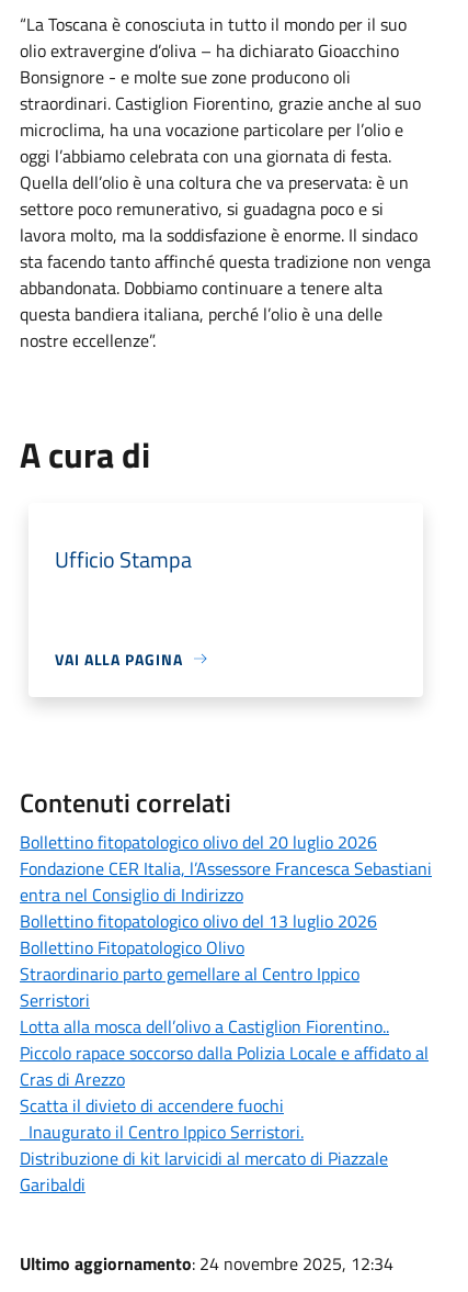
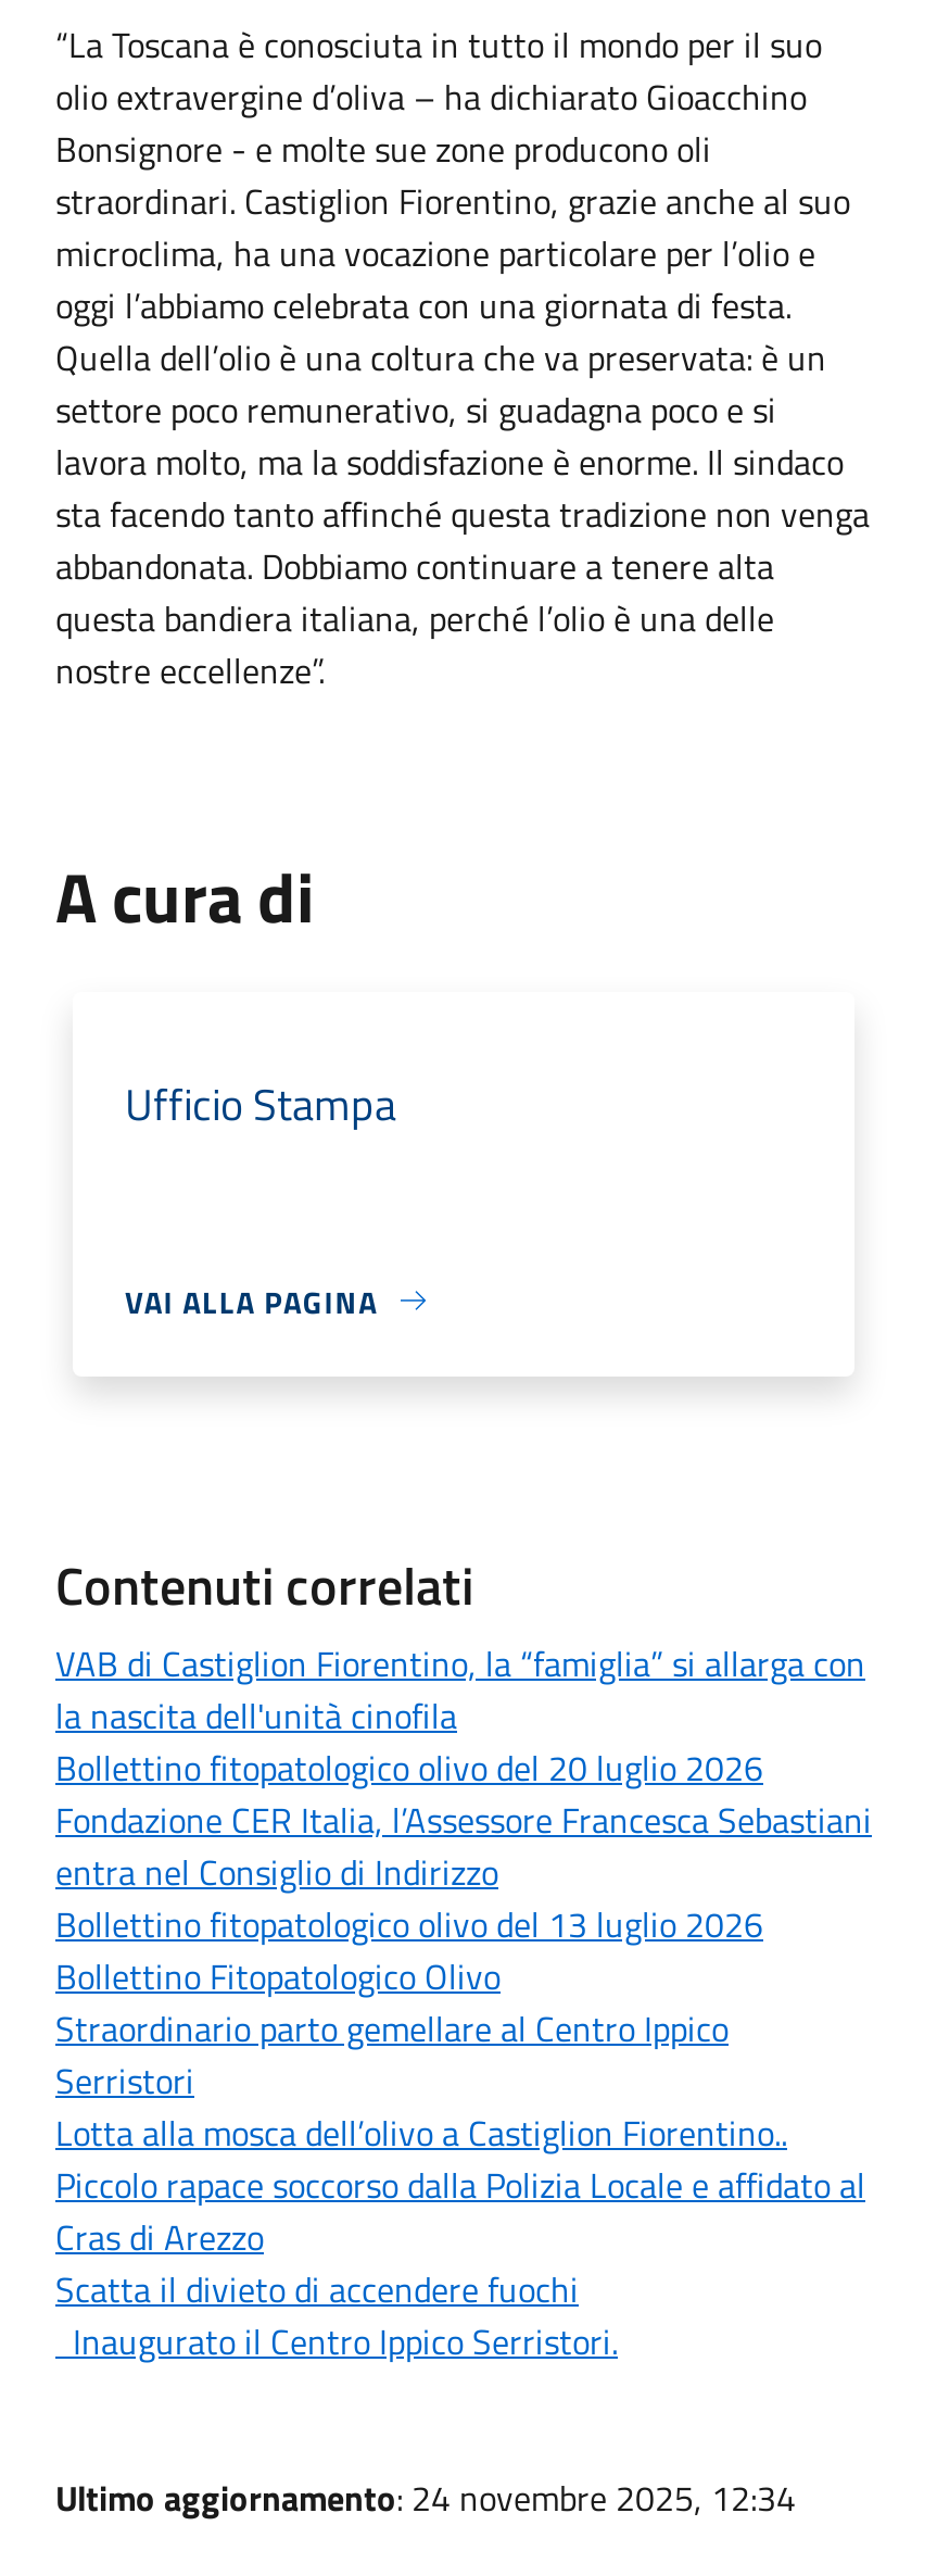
+ VAB di Castiglion Fiorentino, la “famiglia” si allarga con
+ la nascita dell'unità cinofila

moved down: Bollettino fitopatologico olivo del 20 luglio 2026 | Fondazione CER Italia, l’Assessore Francesca Sebastiani | entra nel Consiglio di Indirizzo | ... | Scatta il divieto di accendere fuochi | Inaugurato il Centro Ippico Serristori.

- Distribuzione di kit larvicidi al mercato di Piazzale
- Garibaldi
